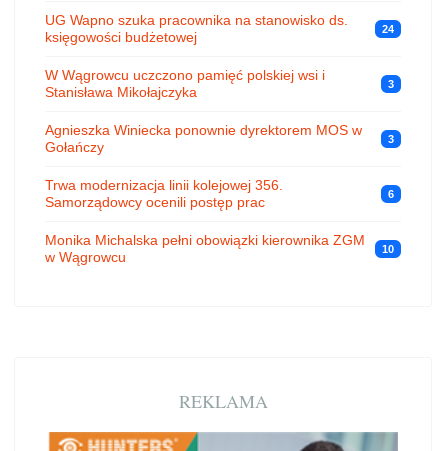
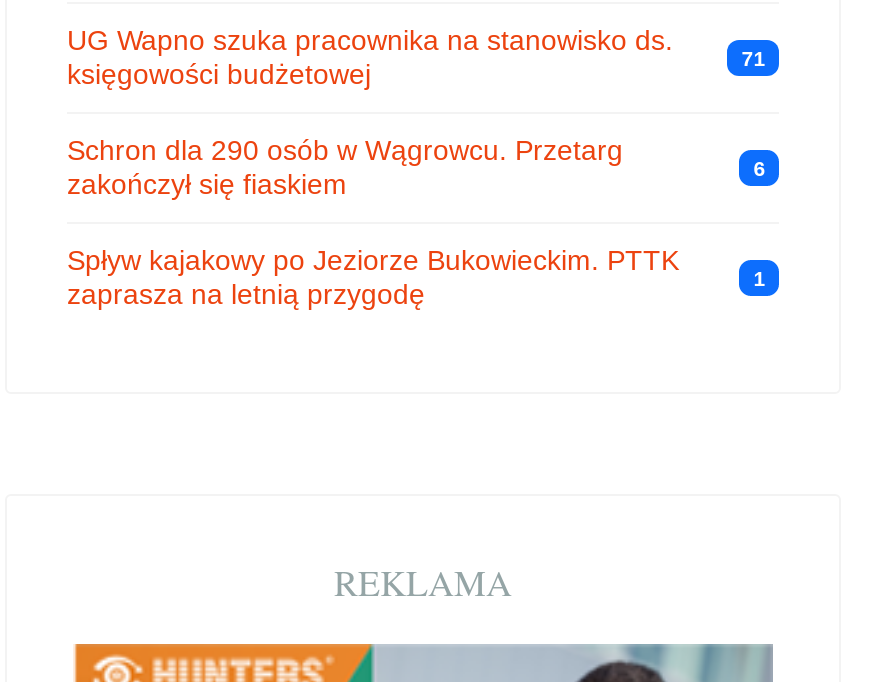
- 24
- W Wągrowcu uczczono pamięć polskiej wsi i
- Stanisława Mikołajczyka
- 3
- Agnieszka Winiecka ponownie dyrektorem MOS w
- Gołańczy
- 3
- Trwa modernizacja linii kolejowej 356.
- Samorządowcy ocenili postęp prac
+ 71
+ Schron dla 290 osób w Wągrowcu. Przetarg
+ zakończył się fiaskiem

- Monika Michalska pełni obowiązki kierownika ZGM
- w Wągrowcu
- 10
+ Spływ kajakowy po Jeziorze Bukowieckim. PTTK
+ zaprasza na letnią przygodę
+ 1
